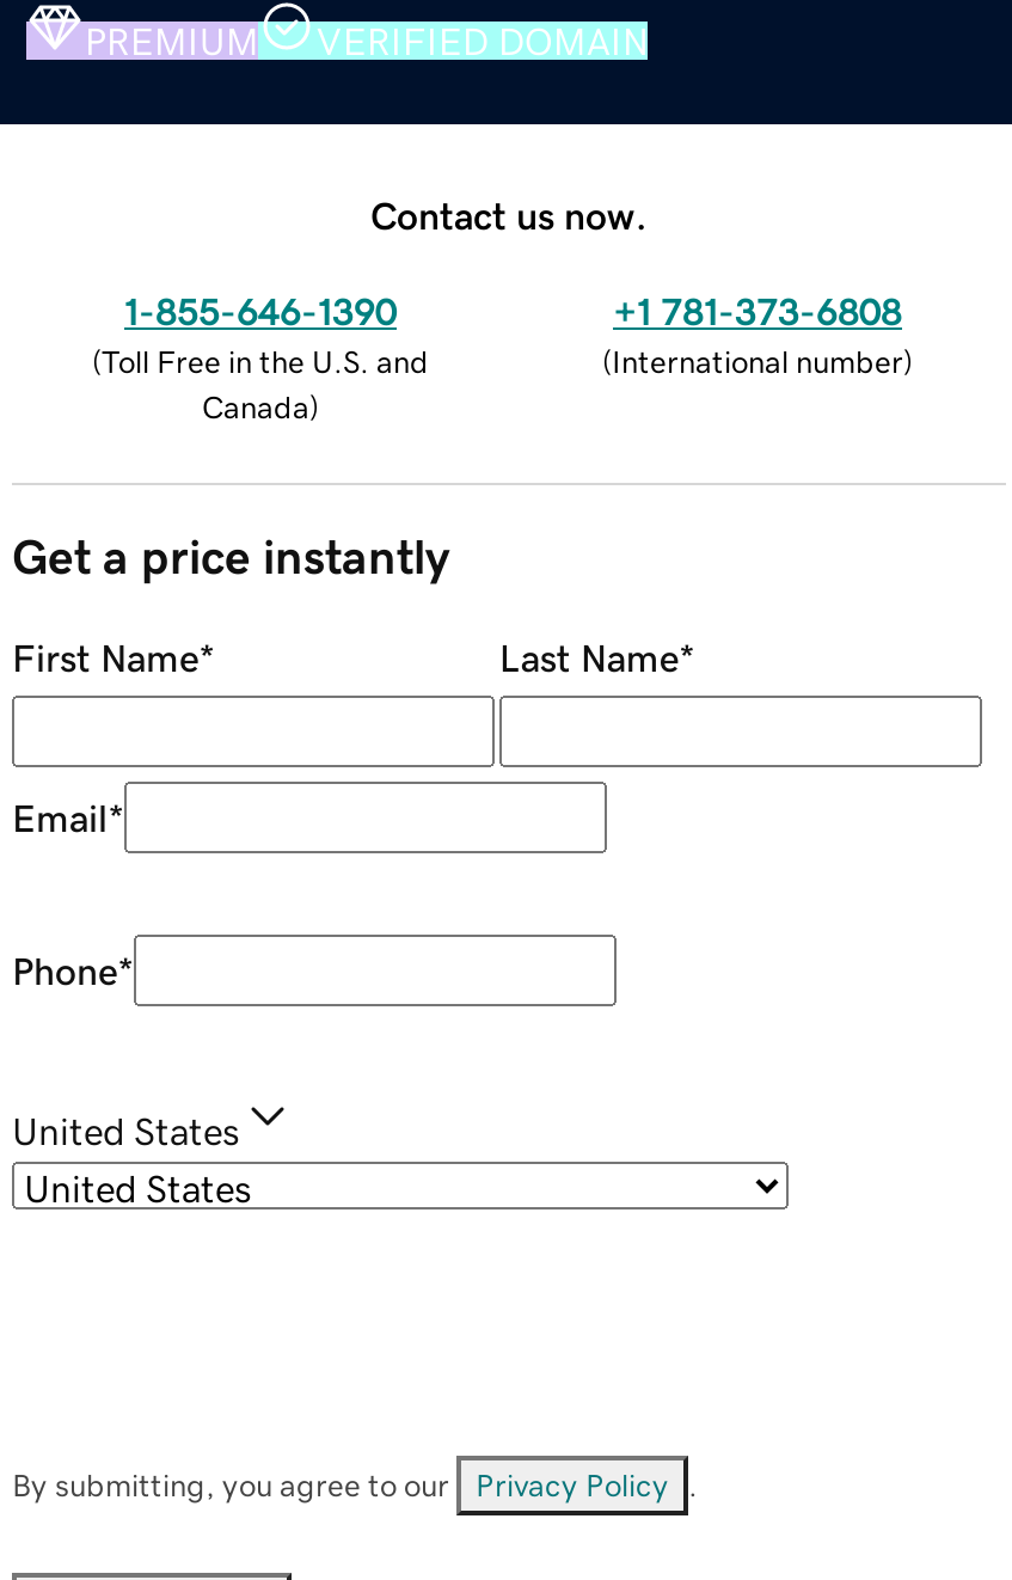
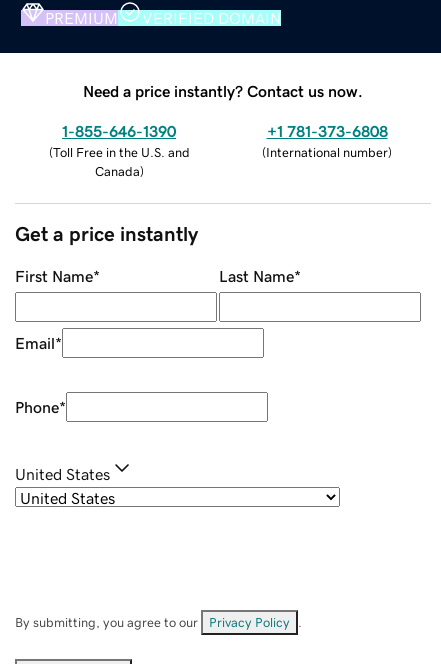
- Contact us now.
+ Need a price instantly? Contact us now.
